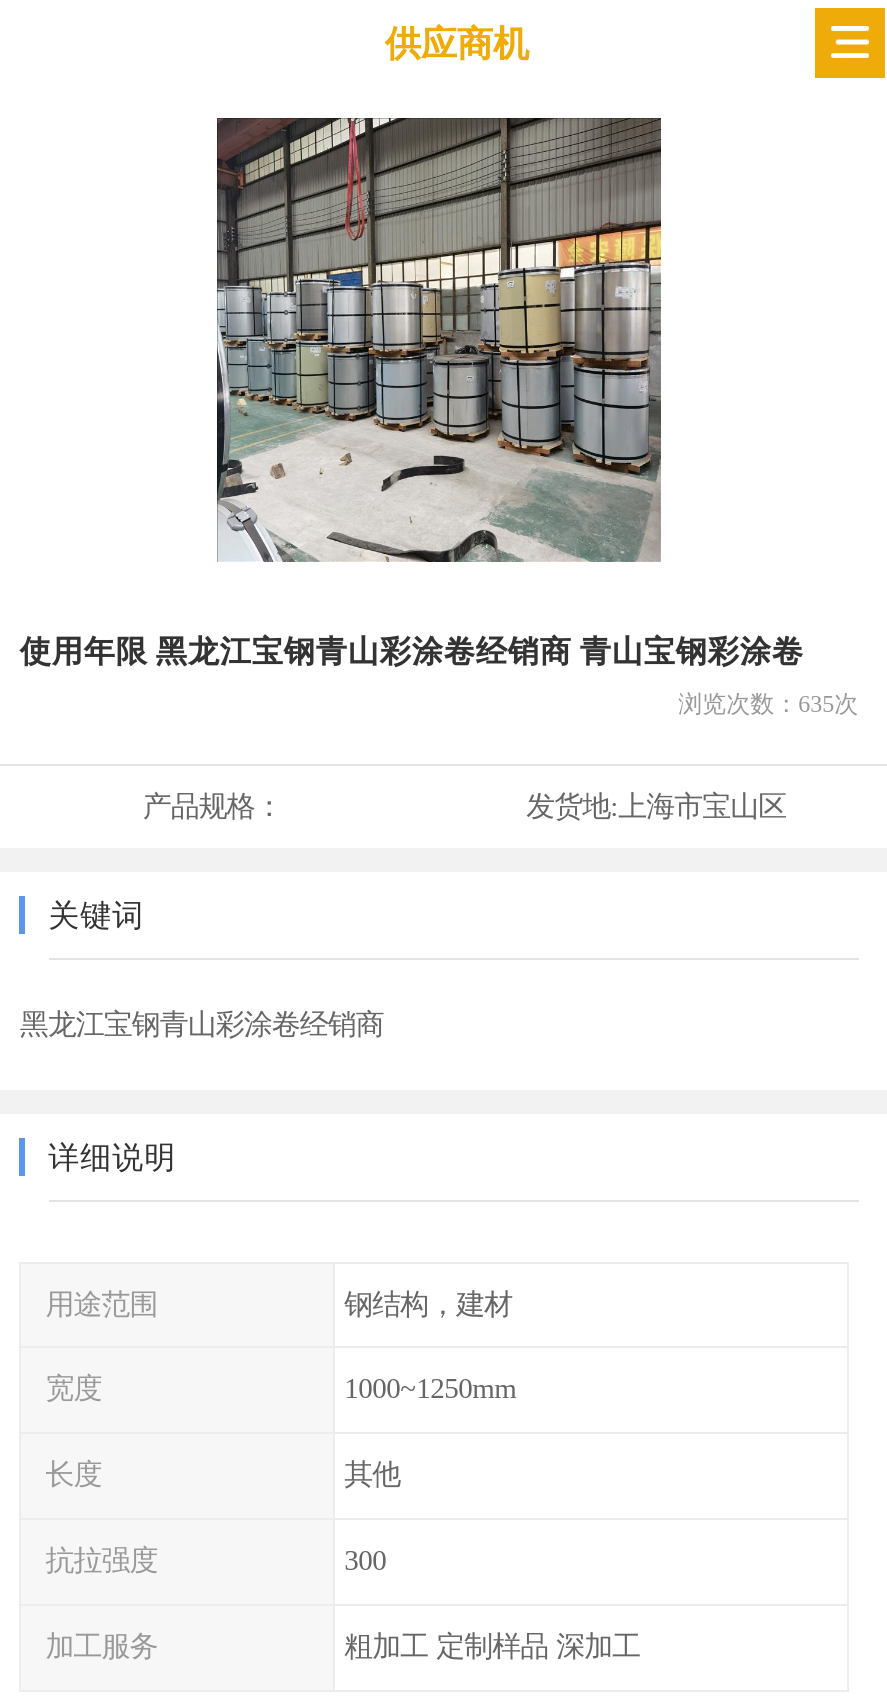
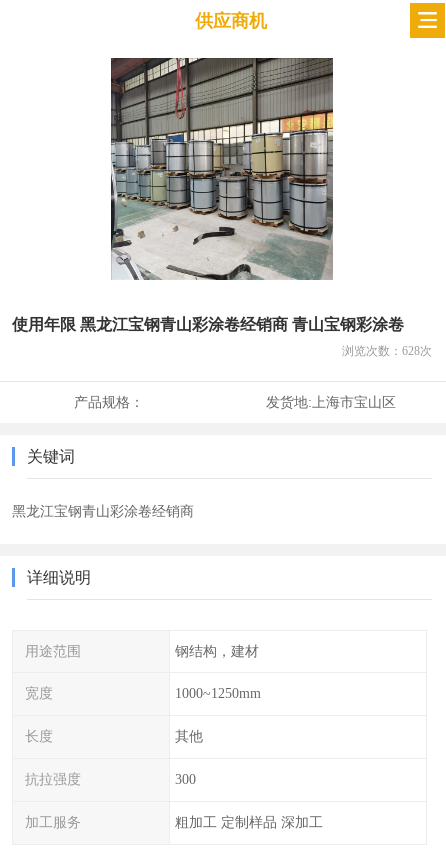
- 浏览次数：635次
+ 浏览次数：628次
